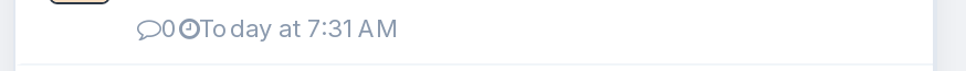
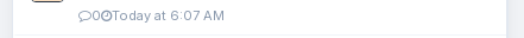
- 0 Today at 7:31 AM
+ 0 Today at 6:07 AM
